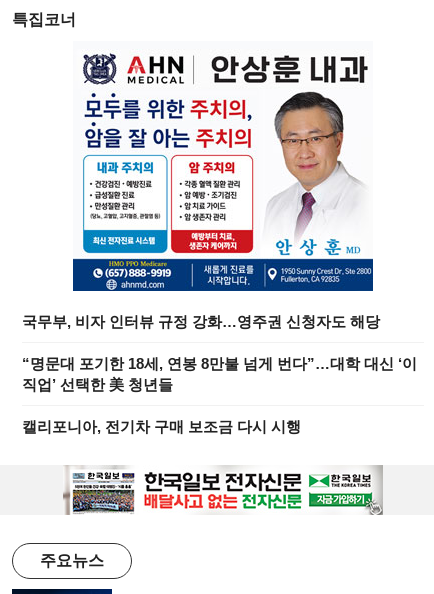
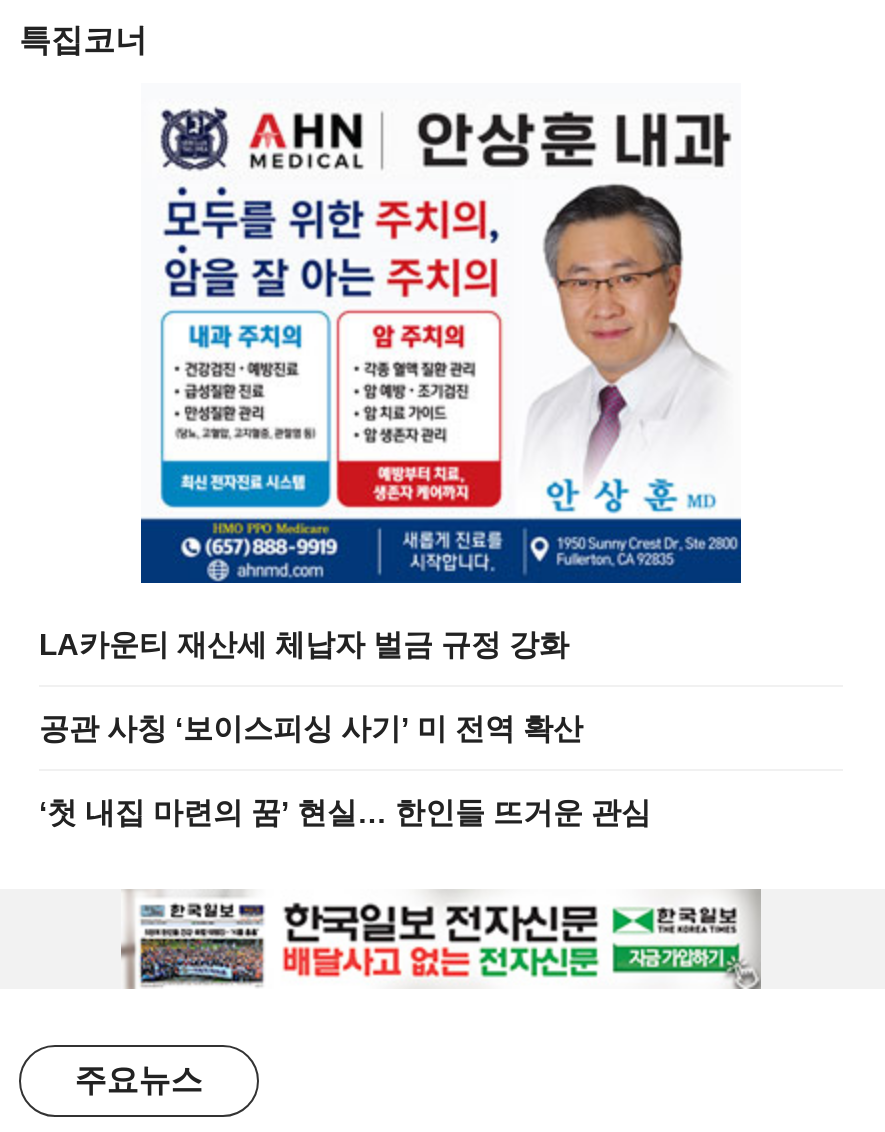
- 국무부, 비자 인터뷰 규정 강화…영주권 신청자도 해당
+ LA카운티 재산세 체납자 벌금 규정 강화

- “명문대 포기한 18세, 연봉 8만불 넘게 번다”…대학 대신 ‘이
- 직업’ 선택한 美 청년들
+ 공관 사칭 ‘보이스피싱 사기’ 미 전역 확산

- 캘리포니아, 전기차 구매 보조금 다시 시행
+ ‘첫 내집 마련의 꿈’ 현실… 한인들 뜨거운 관심
